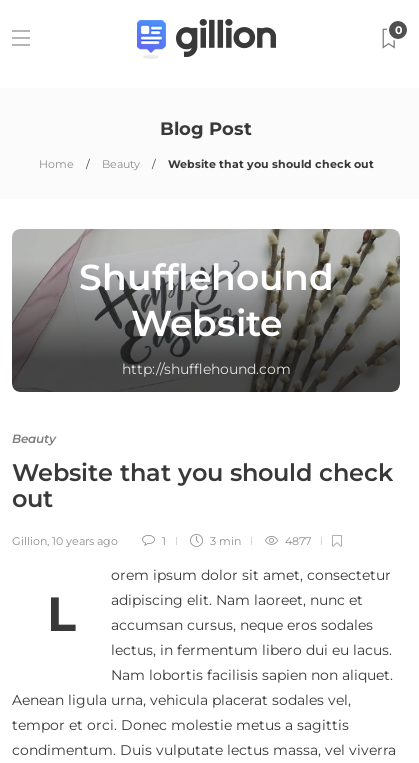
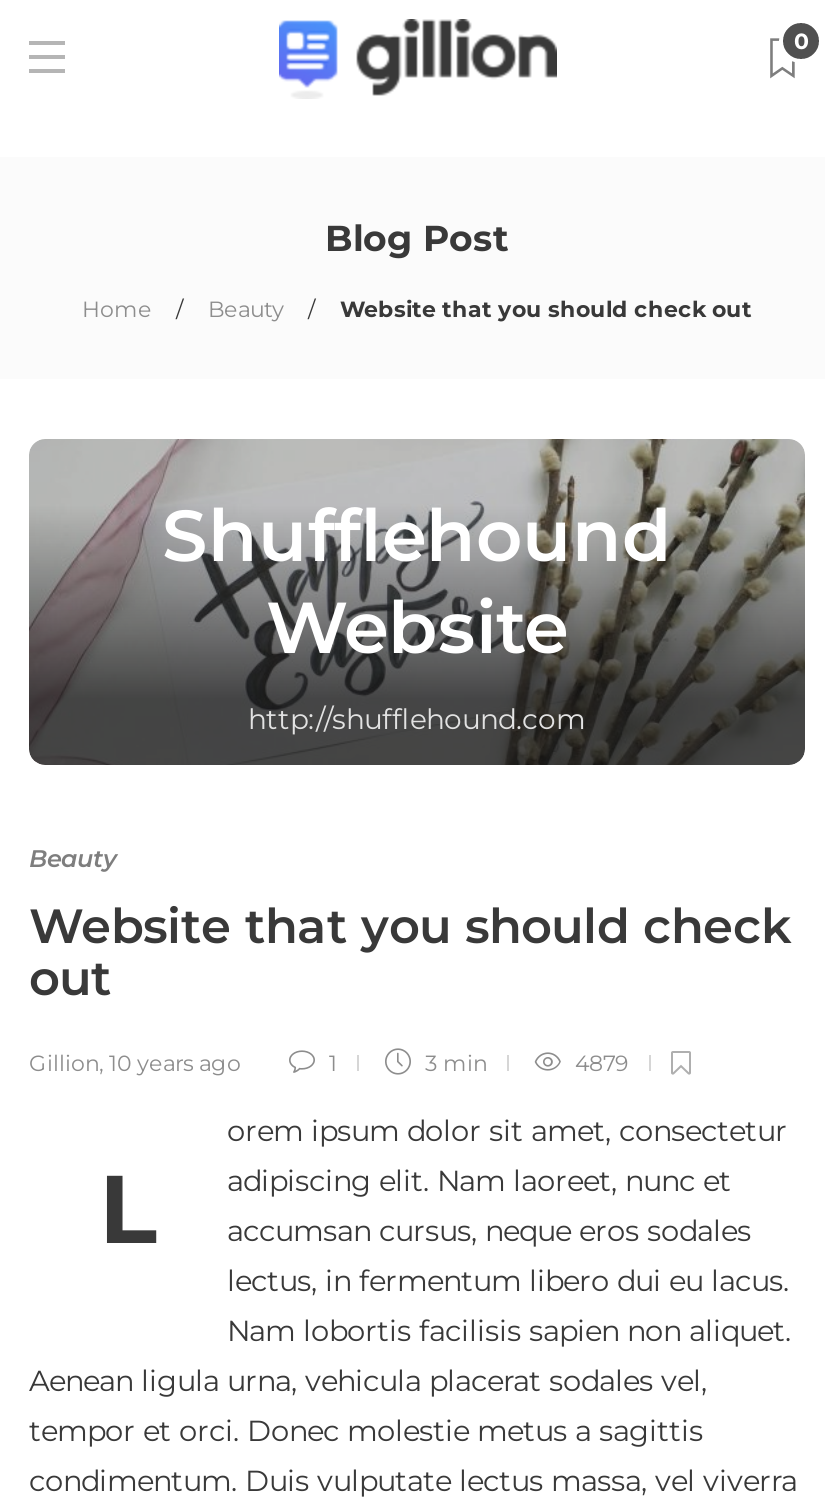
- 4877
+ 4879
